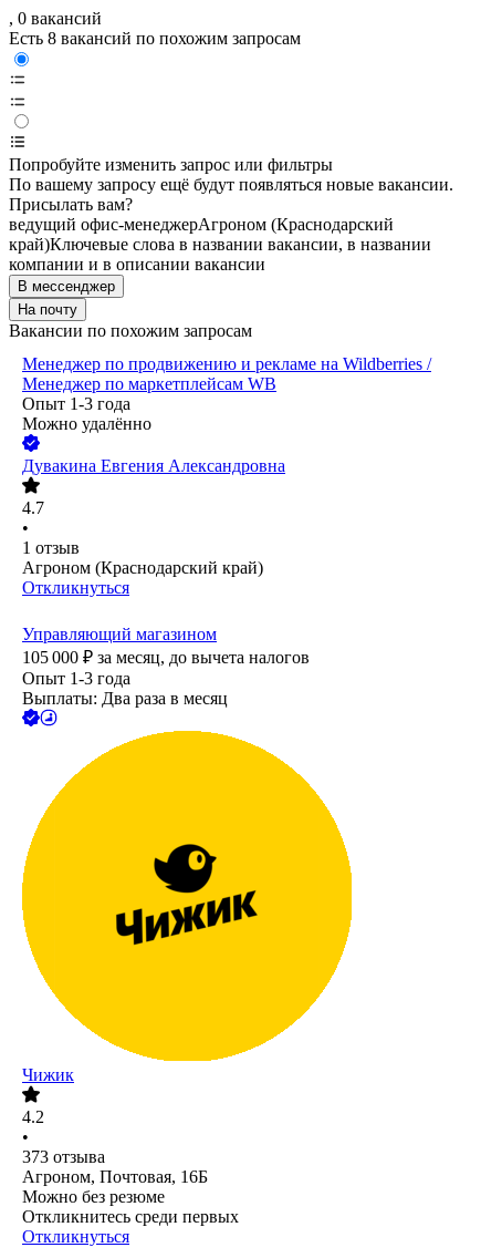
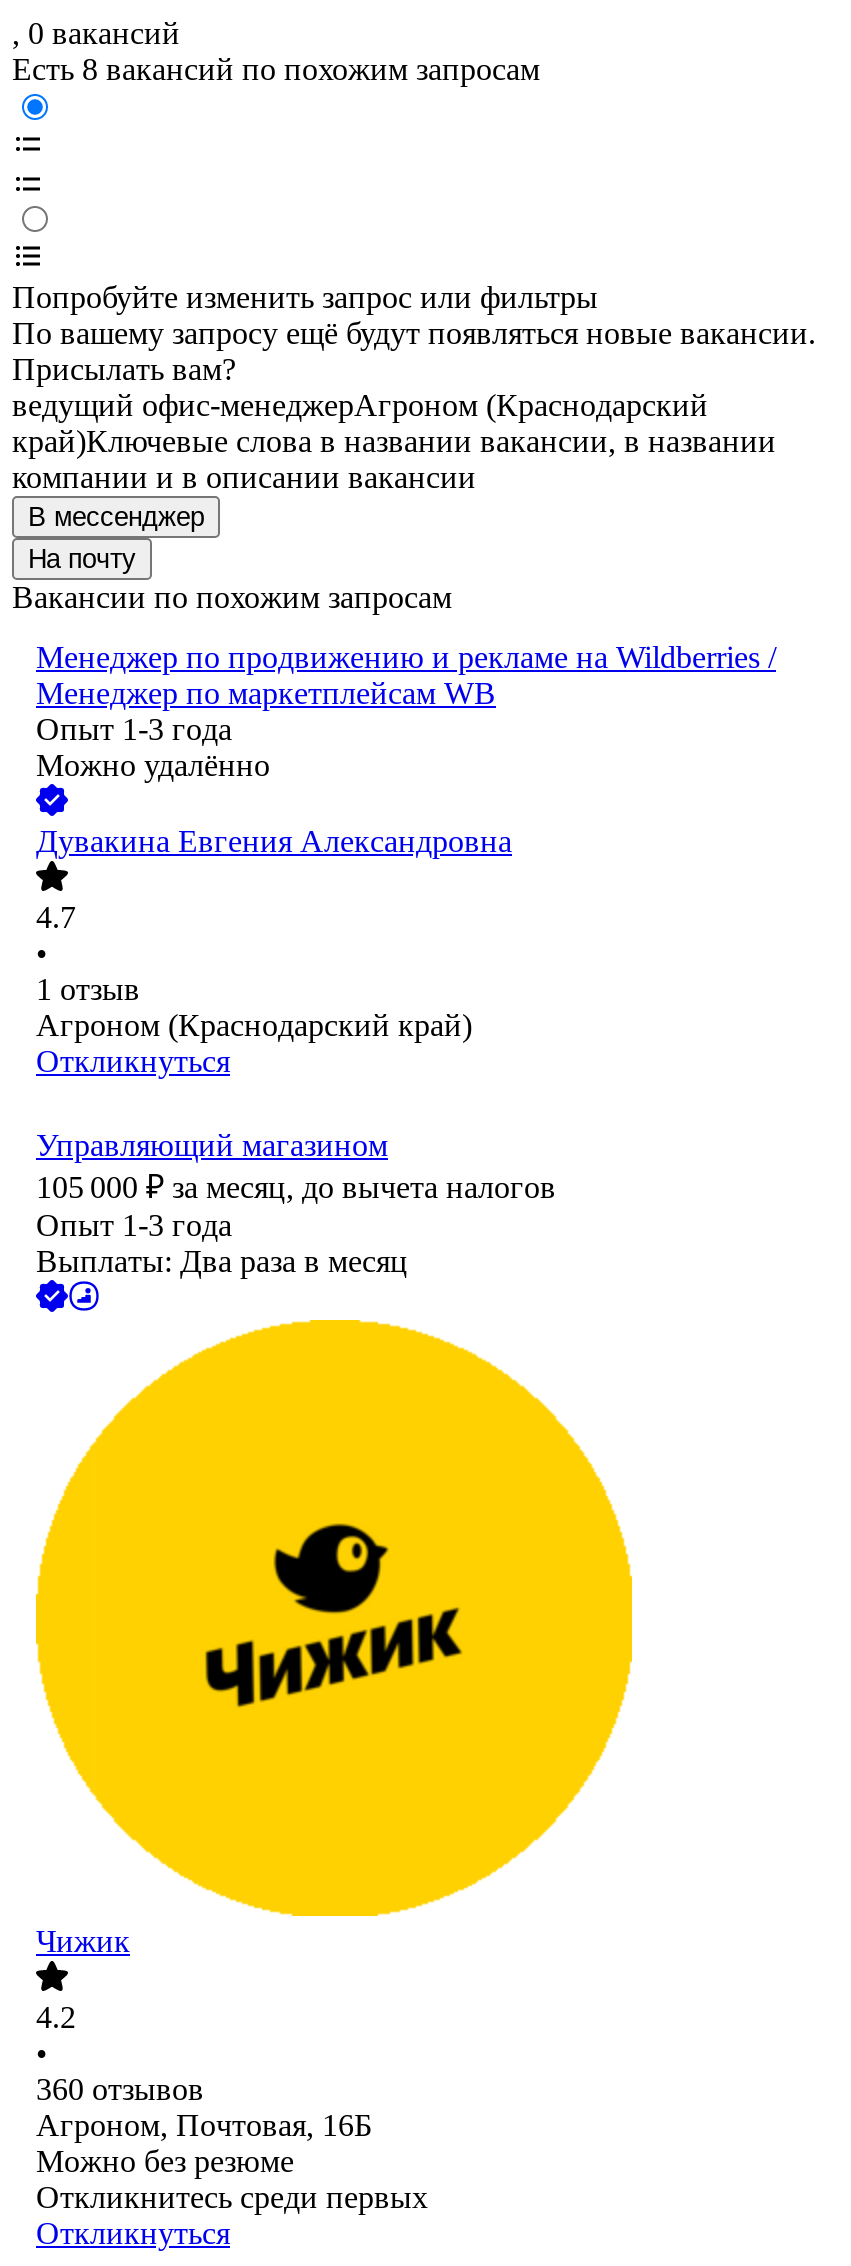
- 373 отзыва
+ 360 отзывов
